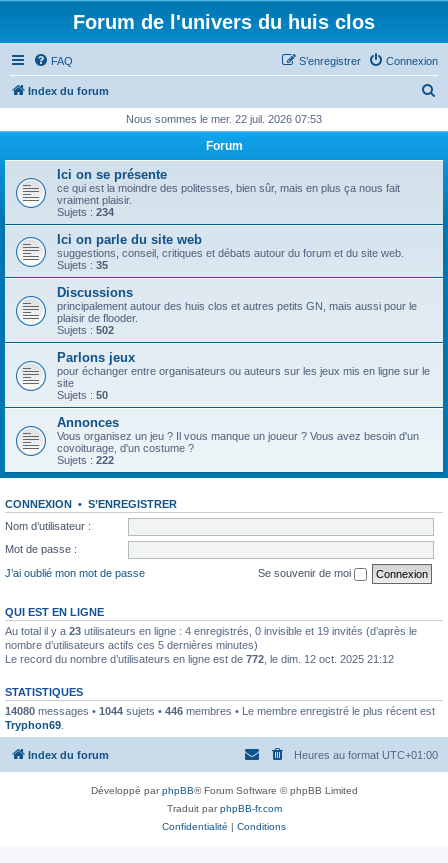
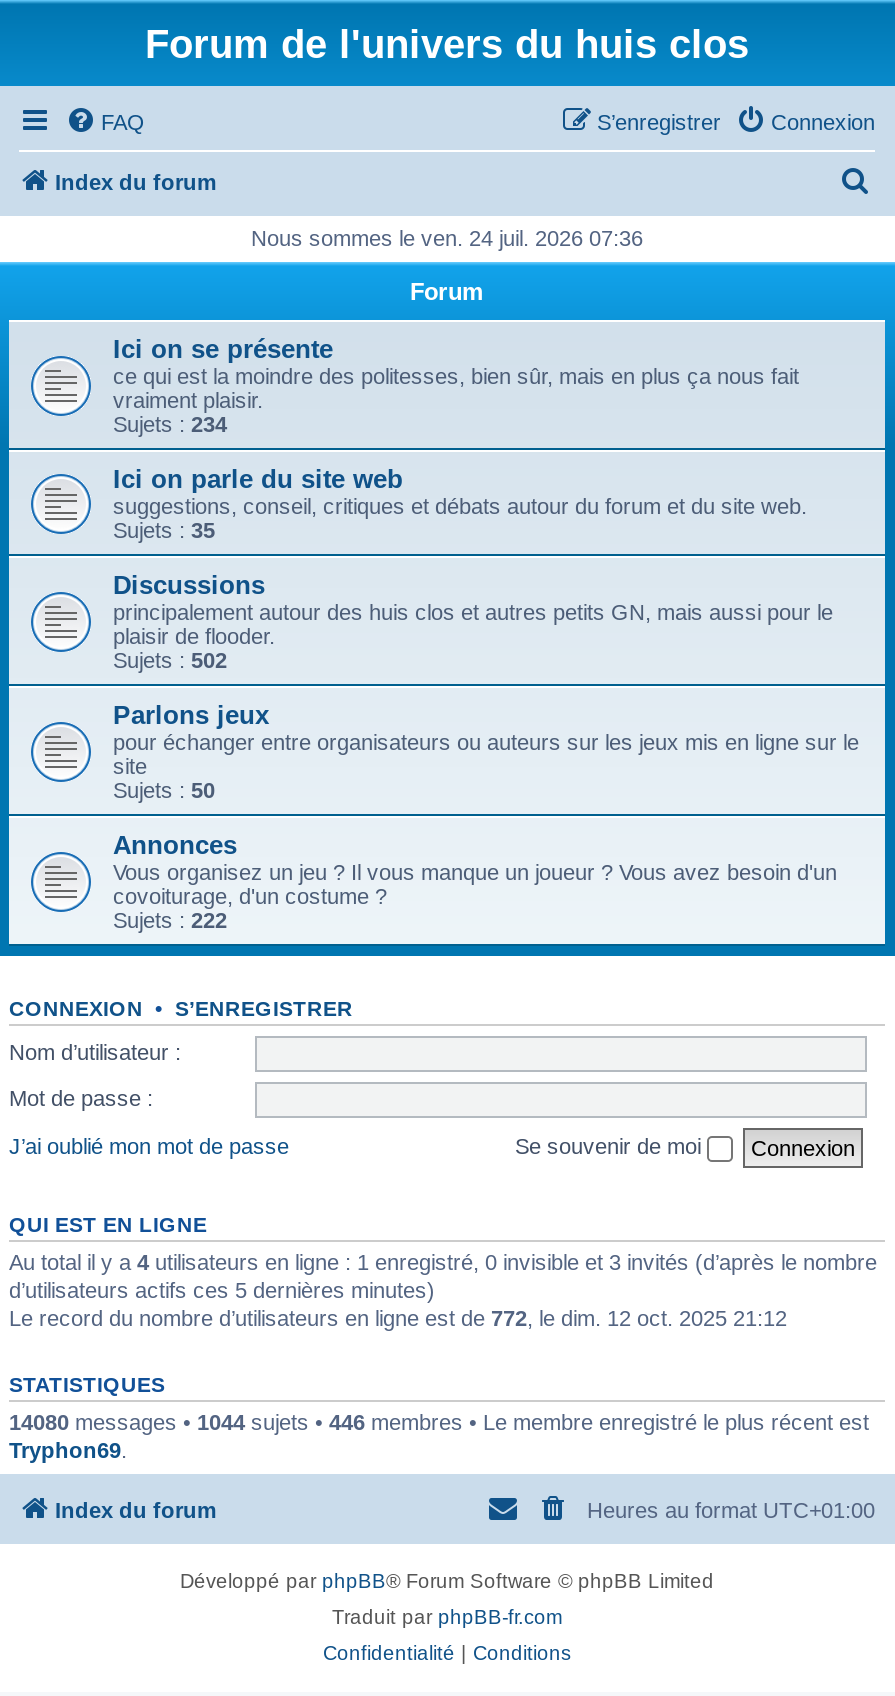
- Nous sommes le mer. 22 juil. 2026 07:53
+ Nous sommes le ven. 24 juil. 2026 07:36

- Au total il y a 23 utilisateurs en ligne : 4 enregistrés, 0 invisible et 19 invités (d’après le
- nombre d’utilisateurs actifs ces 5 dernières minutes)
+ Au total il y a 4 utilisateurs en ligne : 1 enregistré, 0 invisible et 3 invités (d’après le nombre
+ d’utilisateurs actifs ces 5 dernières minutes)
